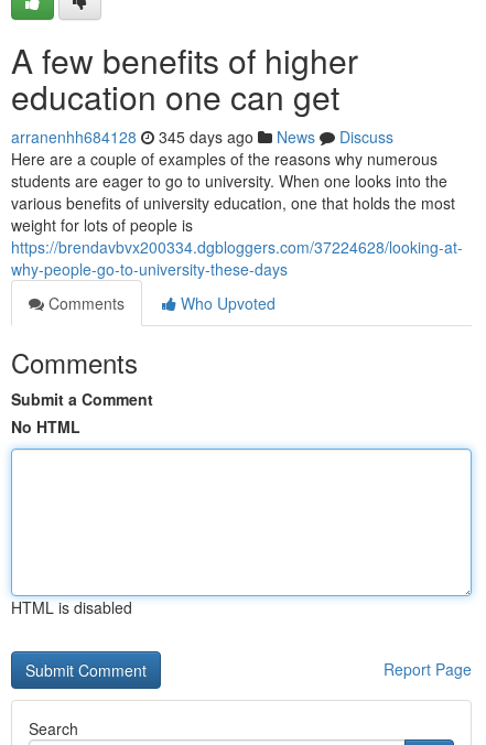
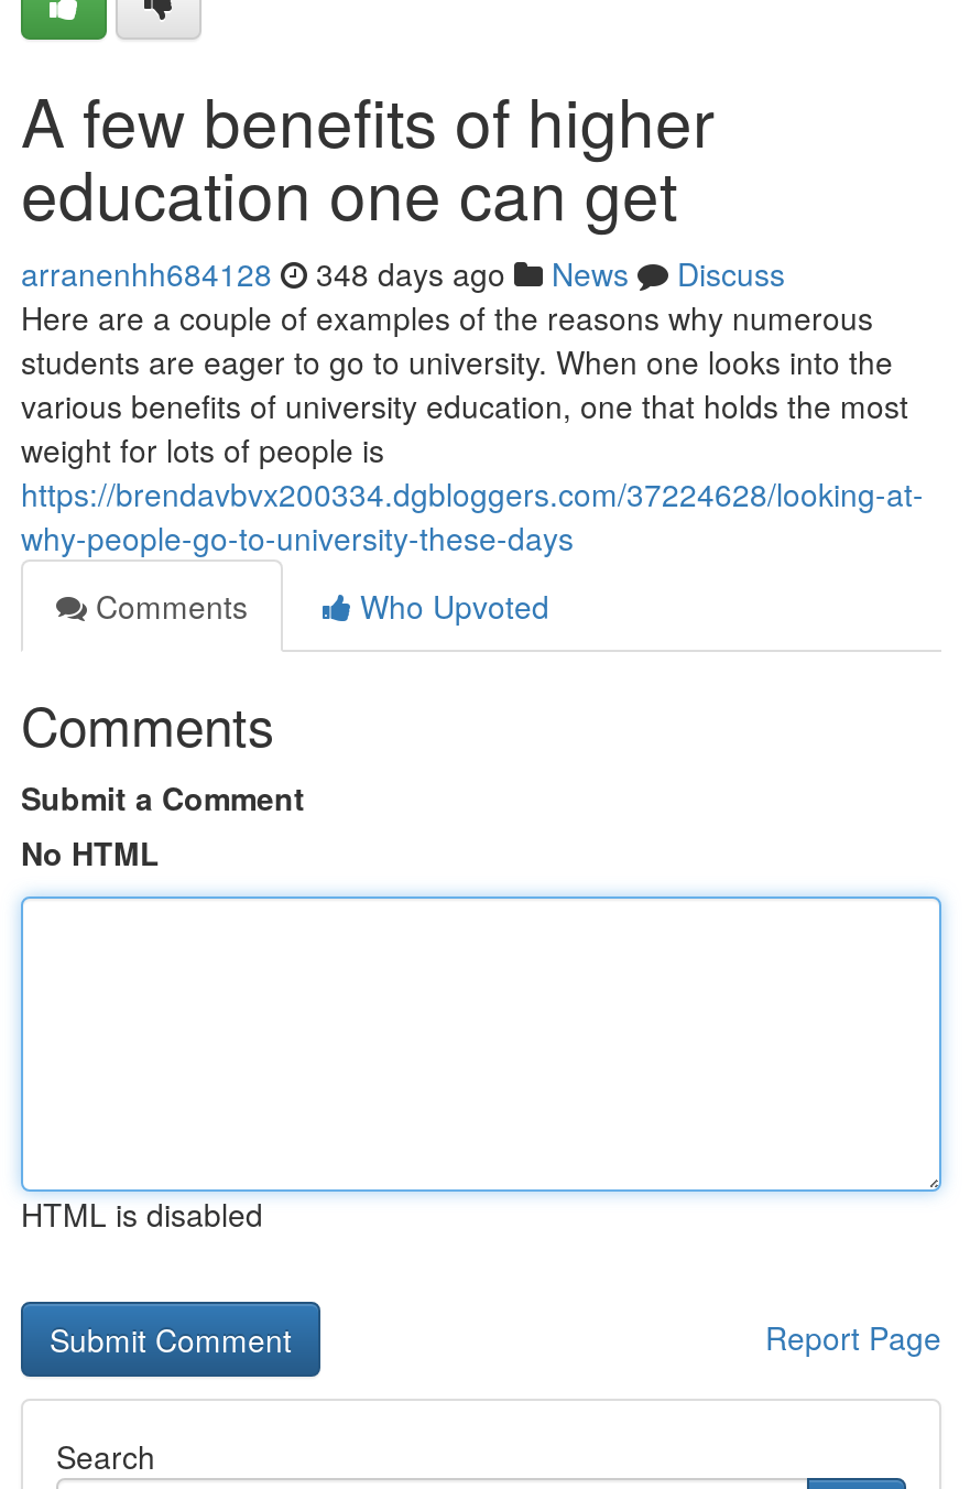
- arranenhh684128 345 days ago News Discuss
+ arranenhh684128 348 days ago News Discuss
